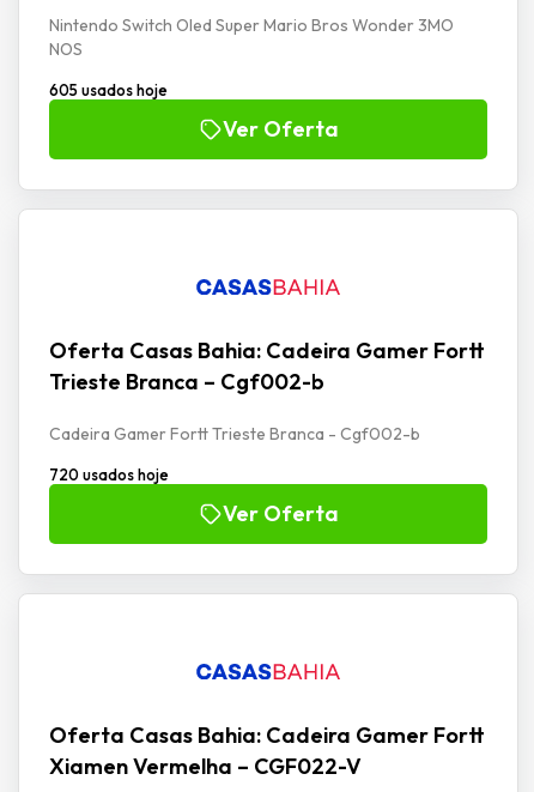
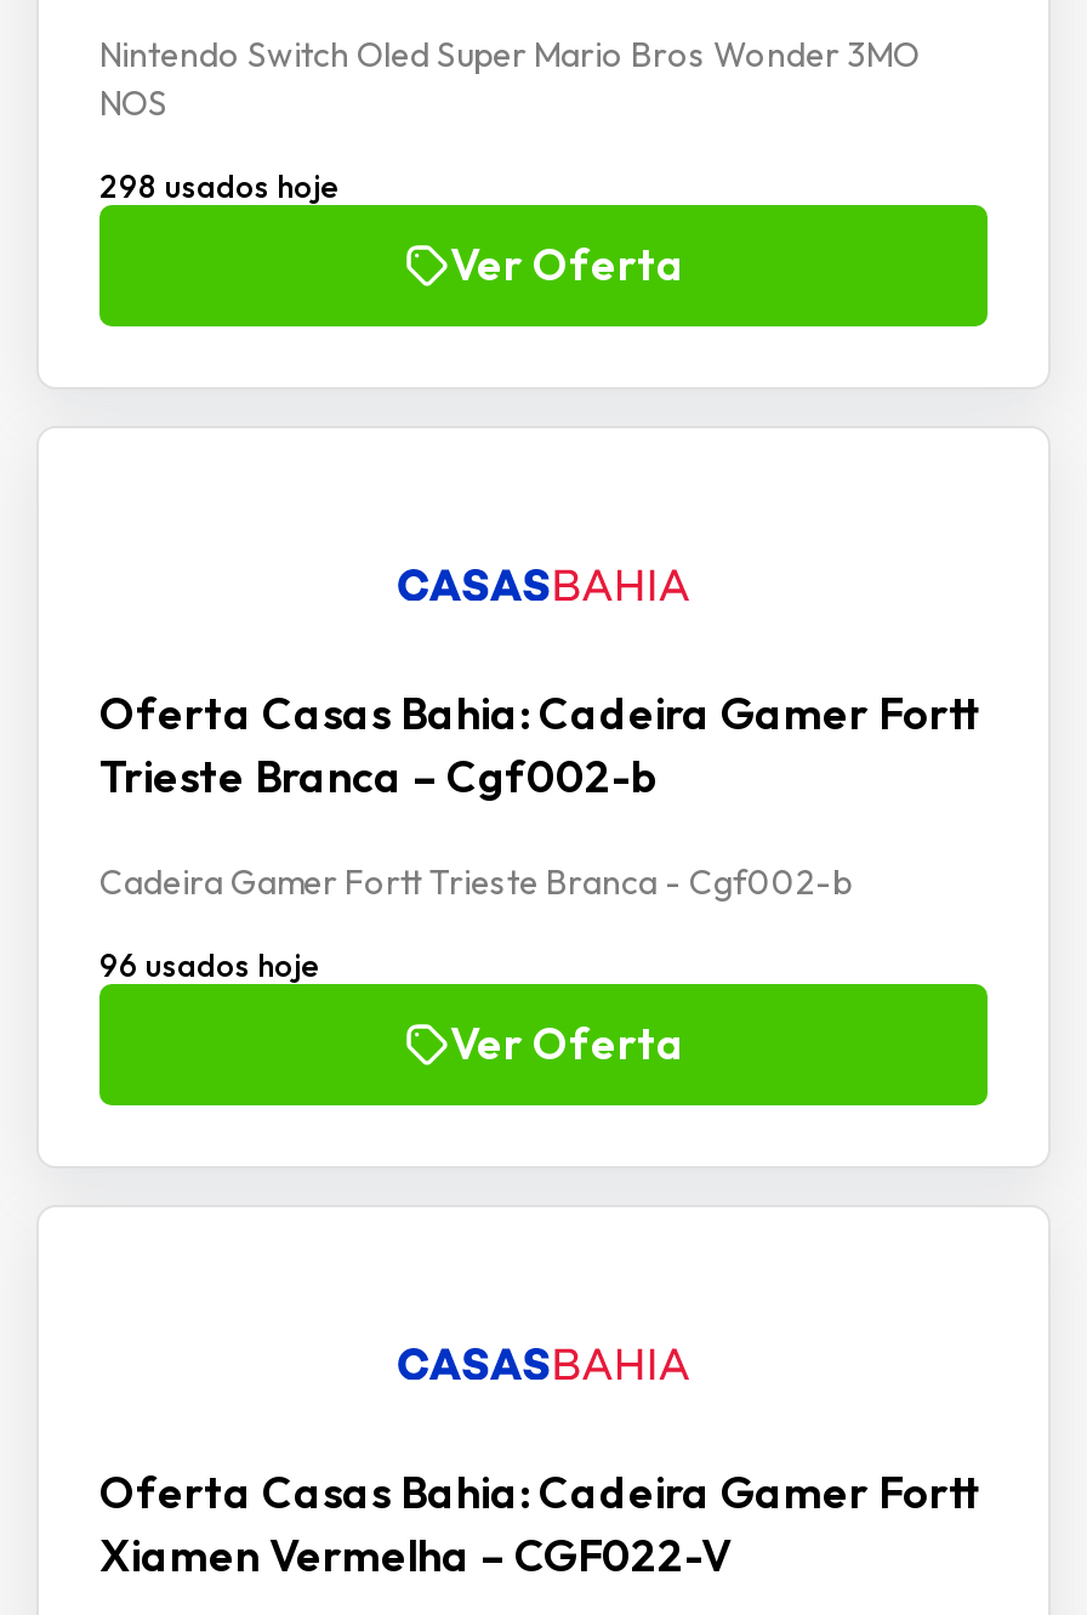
- 605 usados hoje
+ 298 usados hoje

- 720 usados hoje
+ 96 usados hoje
